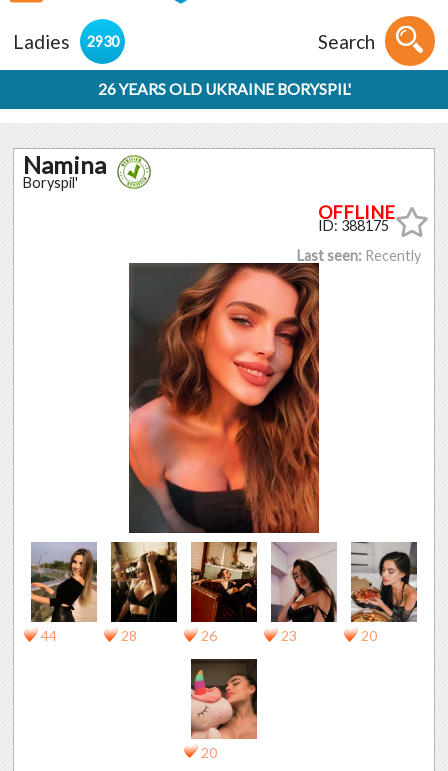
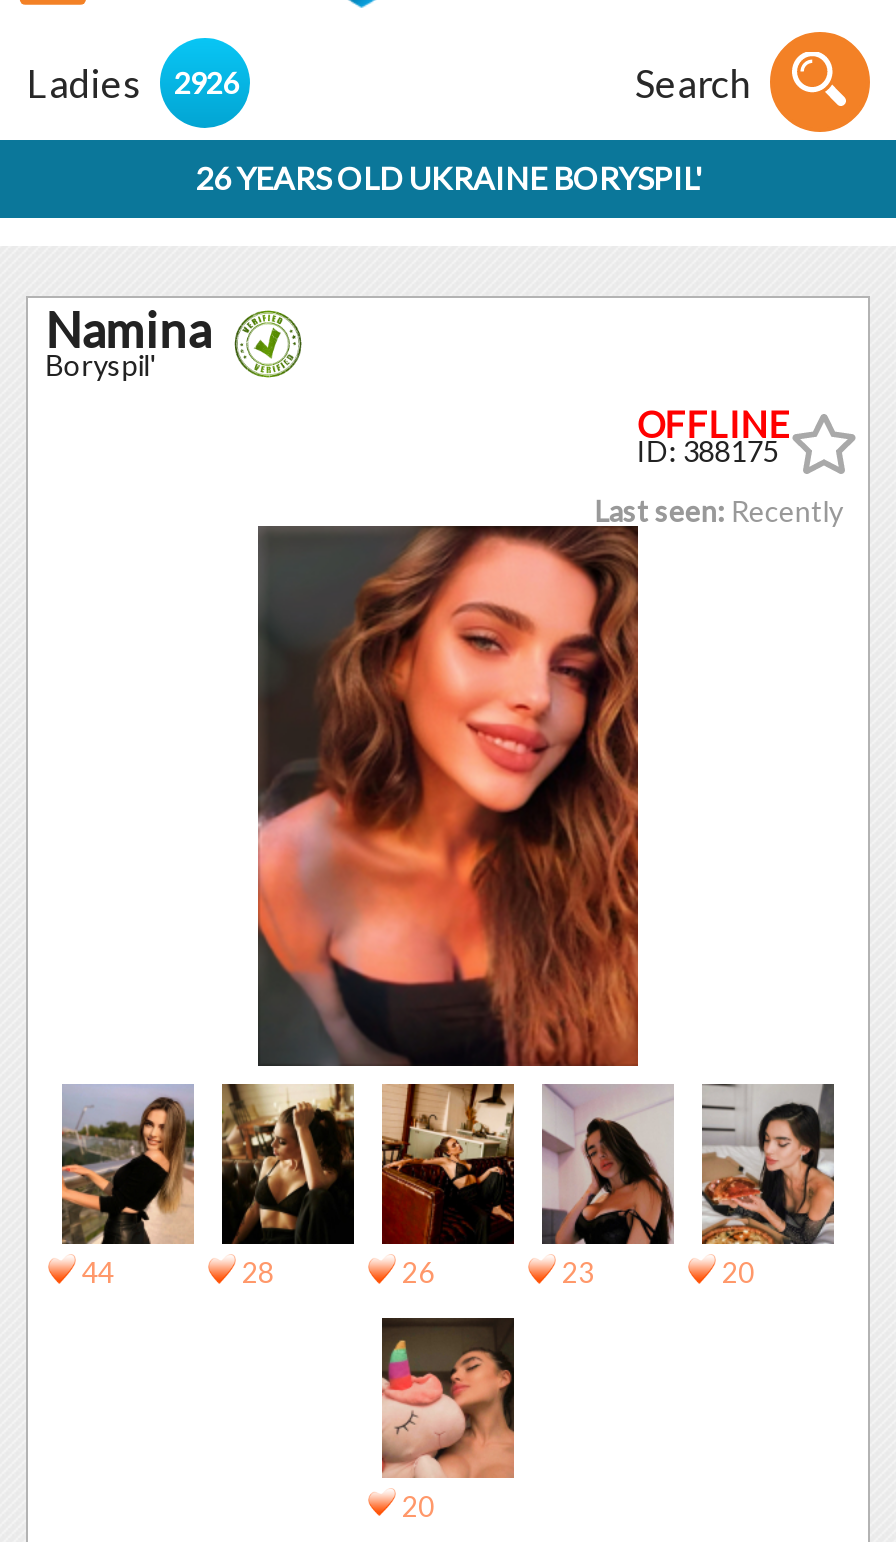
- Ladies 2930
+ Ladies 2926
